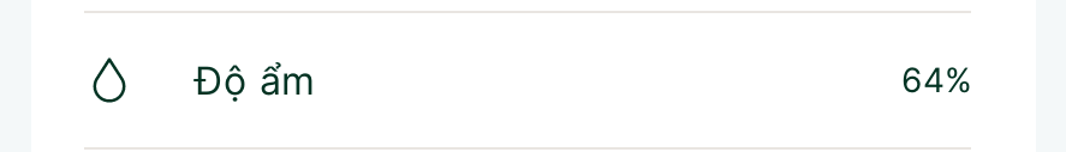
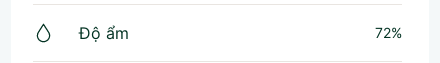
- 64%
+ 72%
